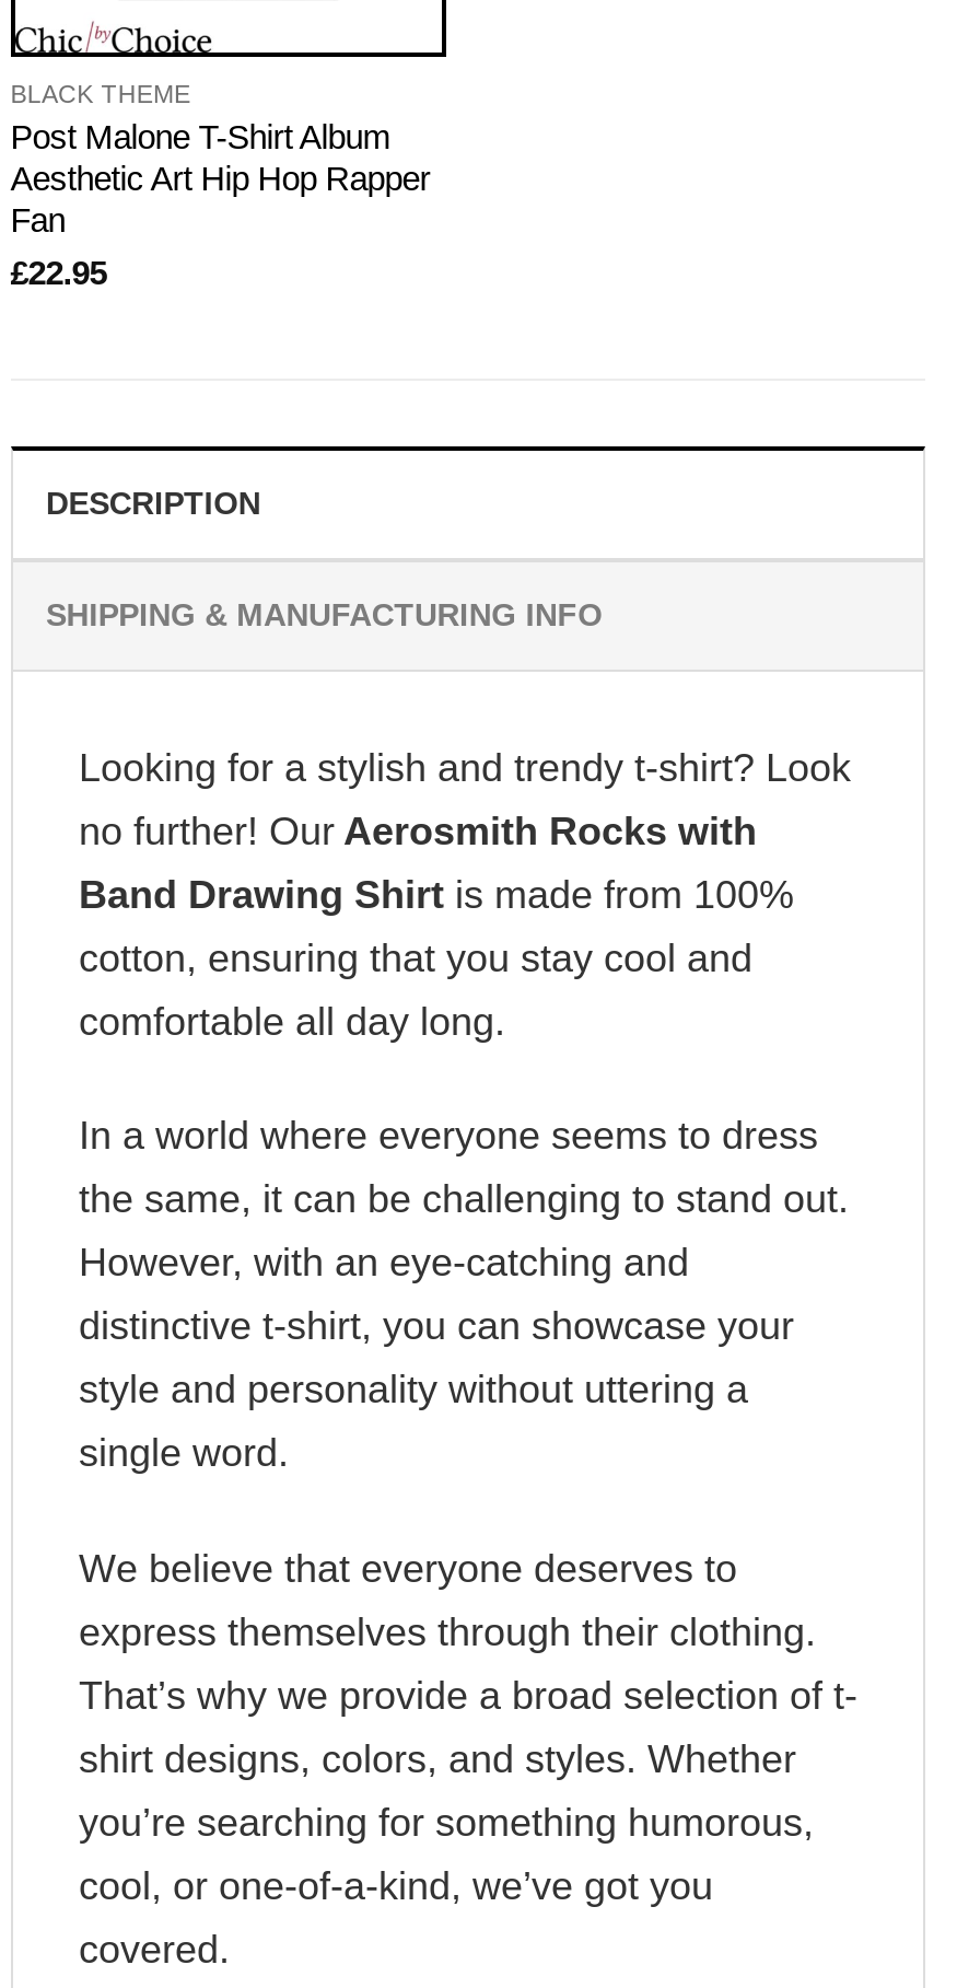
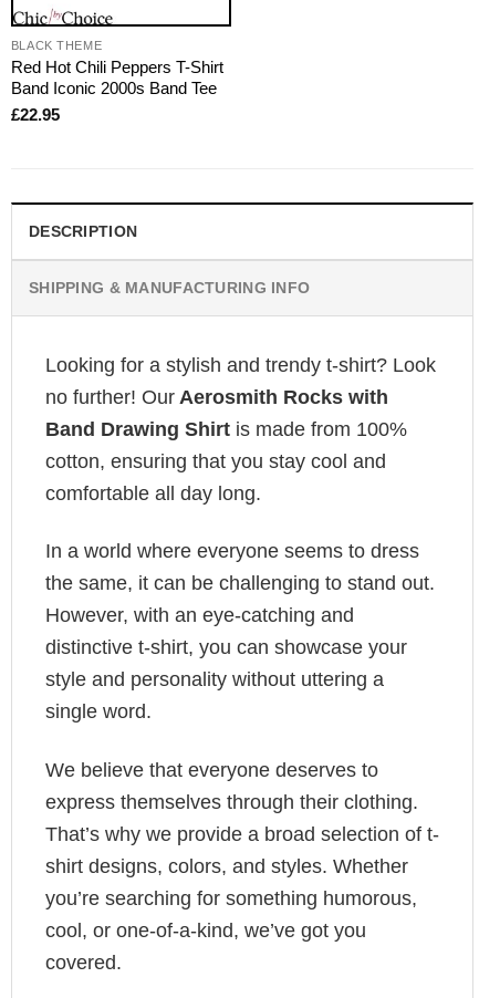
- Post Malone T-Shirt Album
- Aesthetic Art Hip Hop Rapper
- Fan
+ Red Hot Chili Peppers T-Shirt
+ Band Iconic 2000s Band Tee
